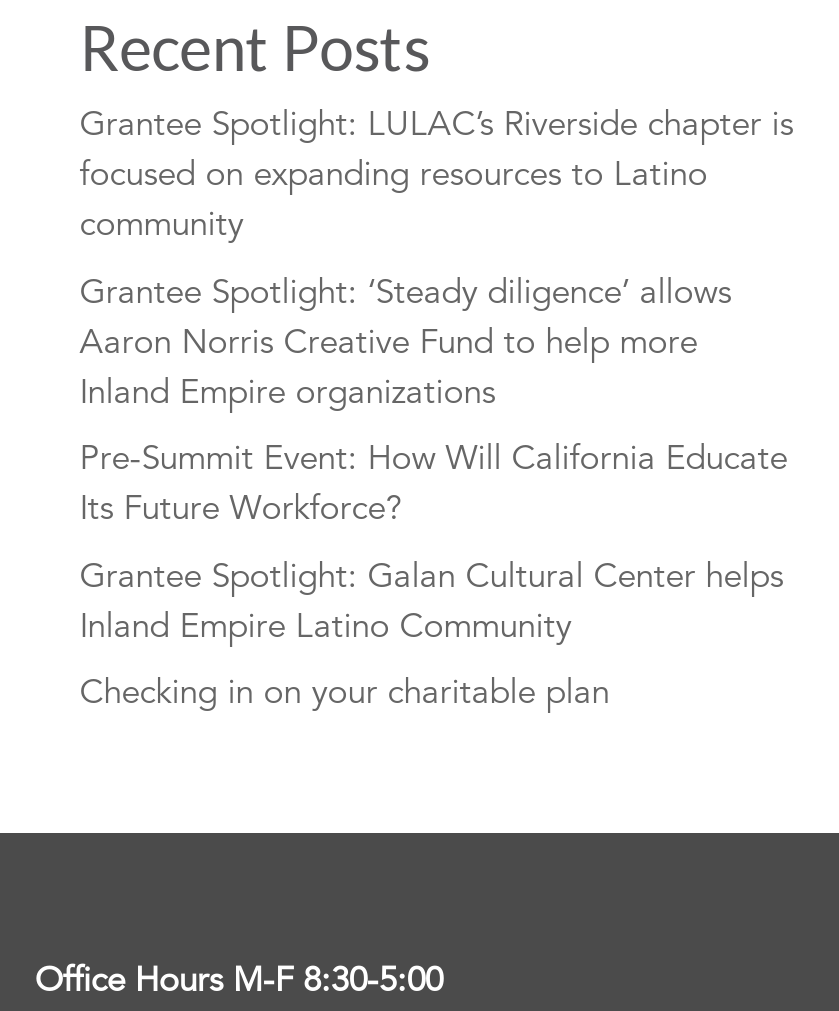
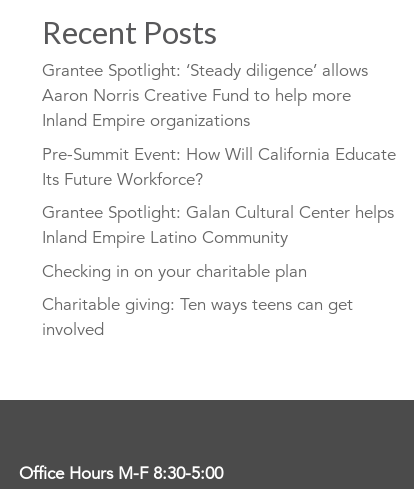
- Grantee Spotlight: LULAC’s Riverside chapter is
- focused on expanding resources to Latino
- community

moved up: Grantee Spotlight: ‘Steady diligence’ allows | Aaron Norris Creative Fund to help more | Inland Empire organizations | Pre-Summit Event: How Will California Educate | Its Future Workforce? | Grantee Spotlight: Galan Cultural Center helps | Inland Empire Latino Community | Checking in on your charitable plan

+ Charitable giving: Ten ways teens can get
+ involved
